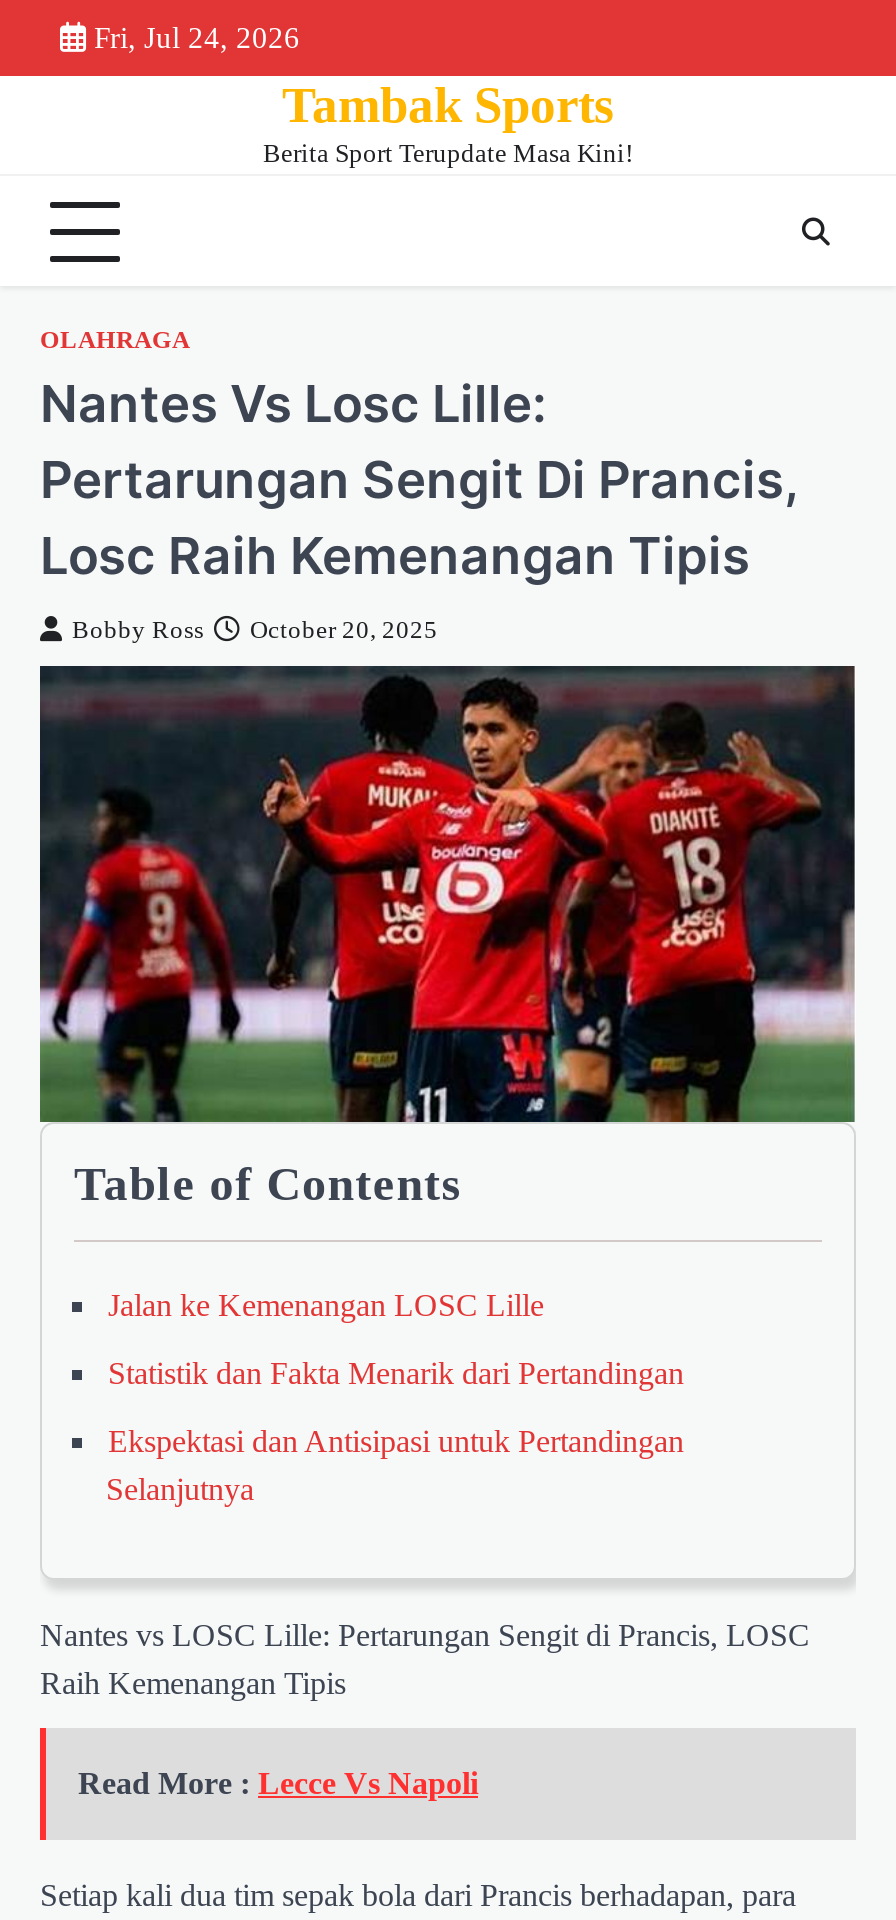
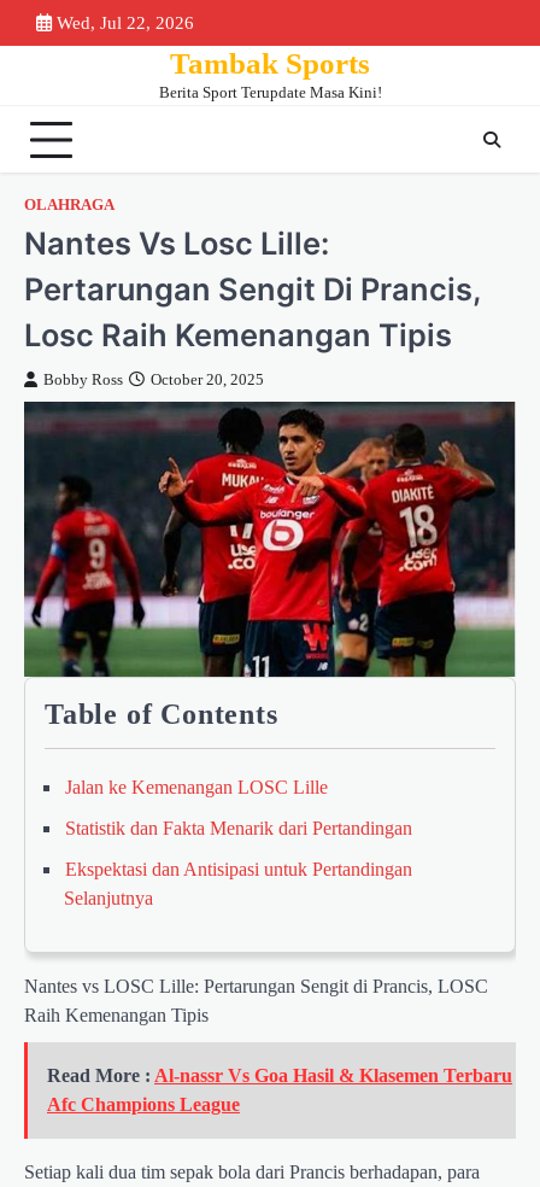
- Fri, Jul 24, 2026
+ Wed, Jul 22, 2026

- Read More : Lecce Vs Napoli
+ Read More : Al-nassr Vs Goa Hasil & Klasemen Terbaru
+ Afc Champions League
